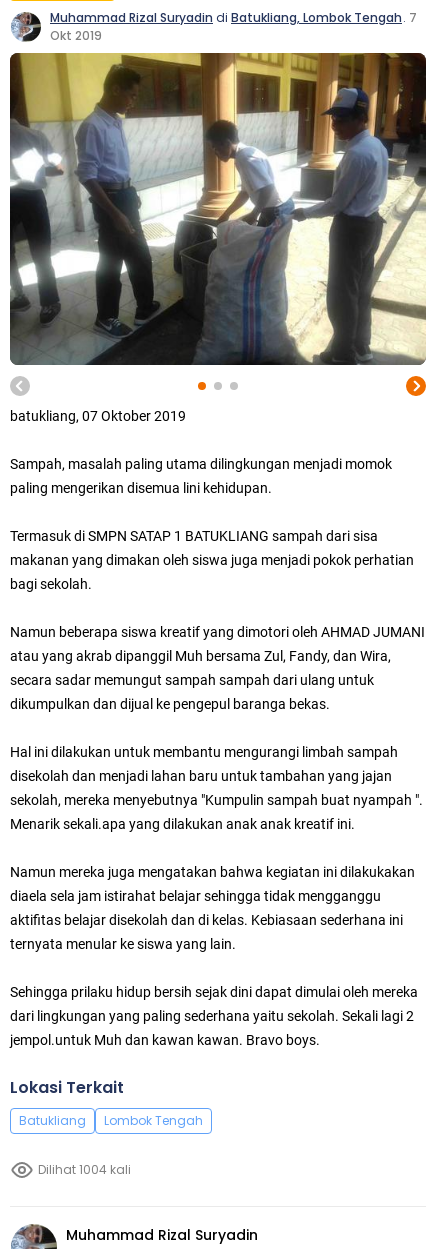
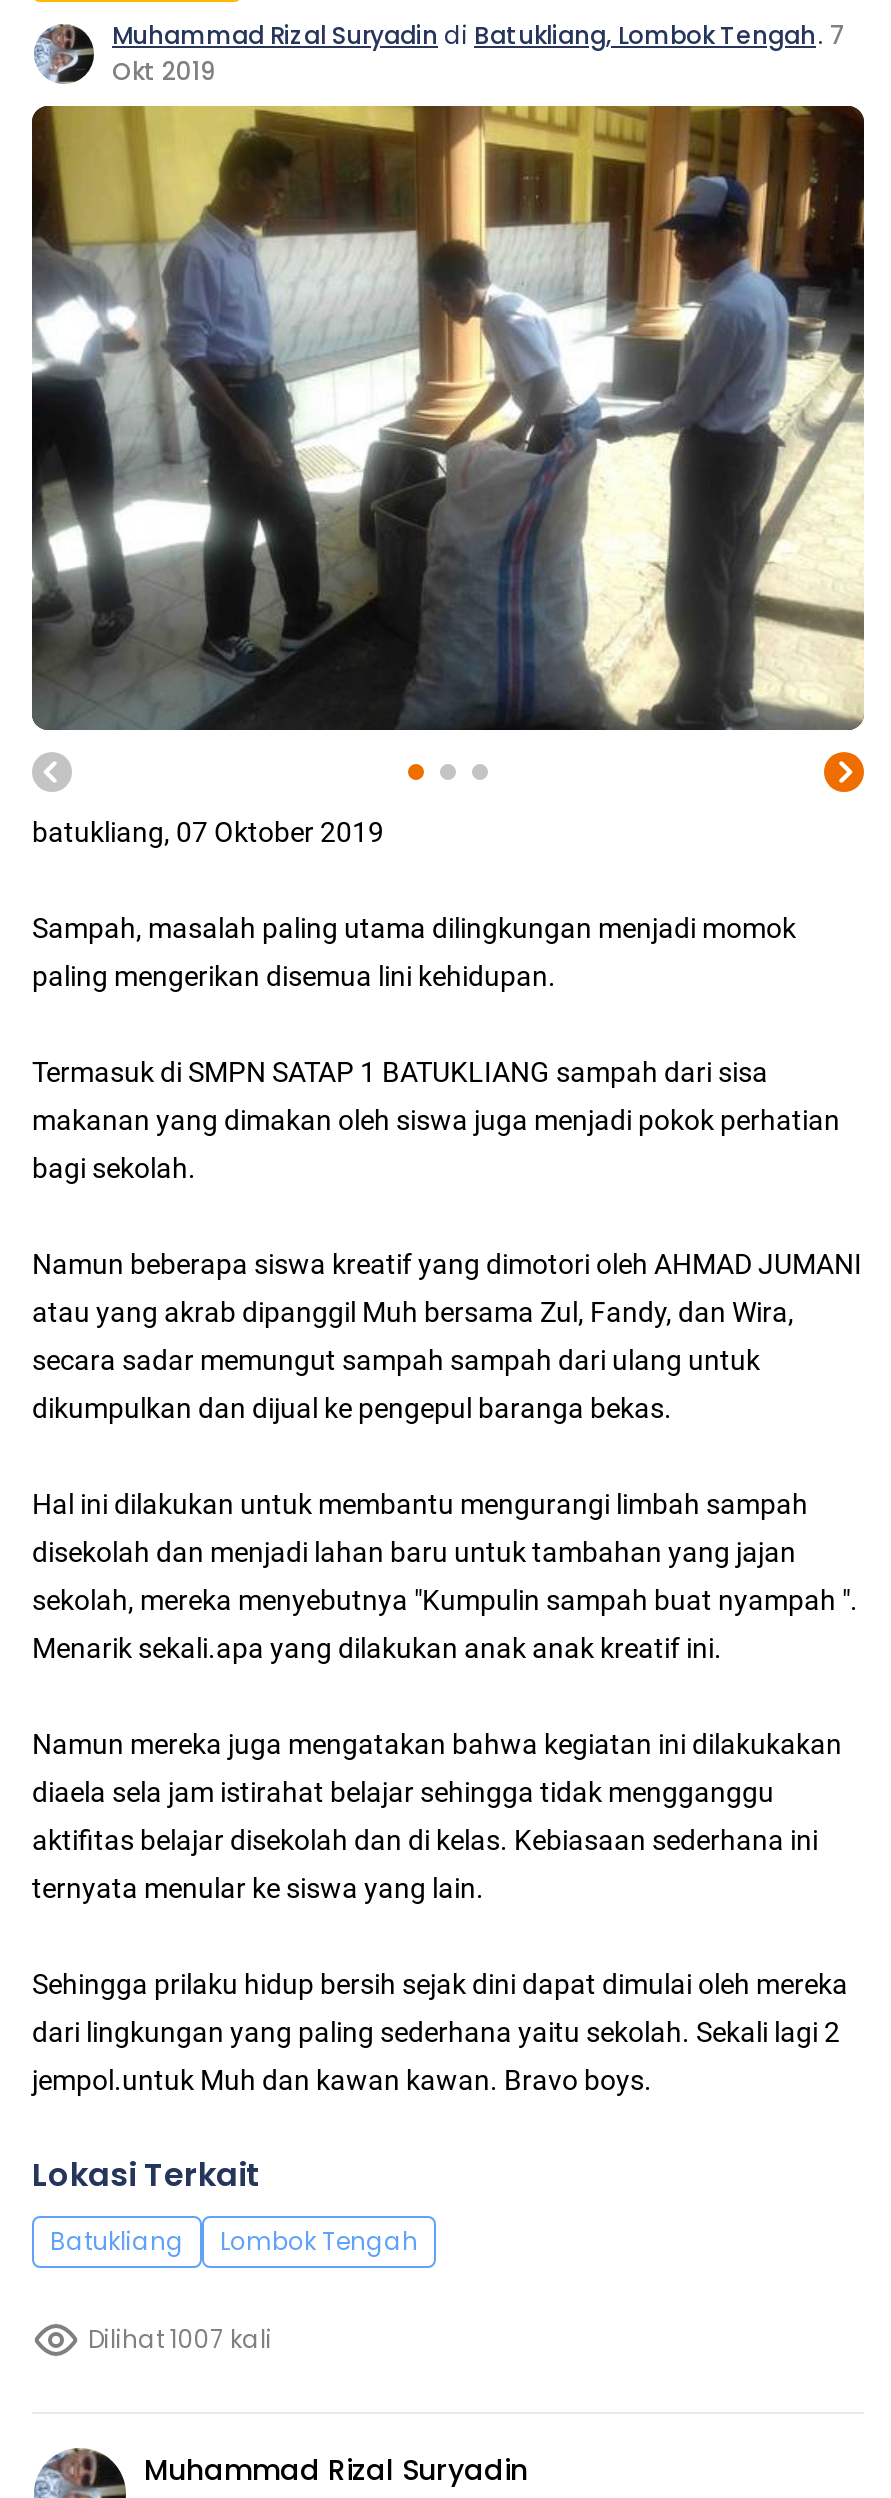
- Dilihat 1004 kali
+ Dilihat 1007 kali
